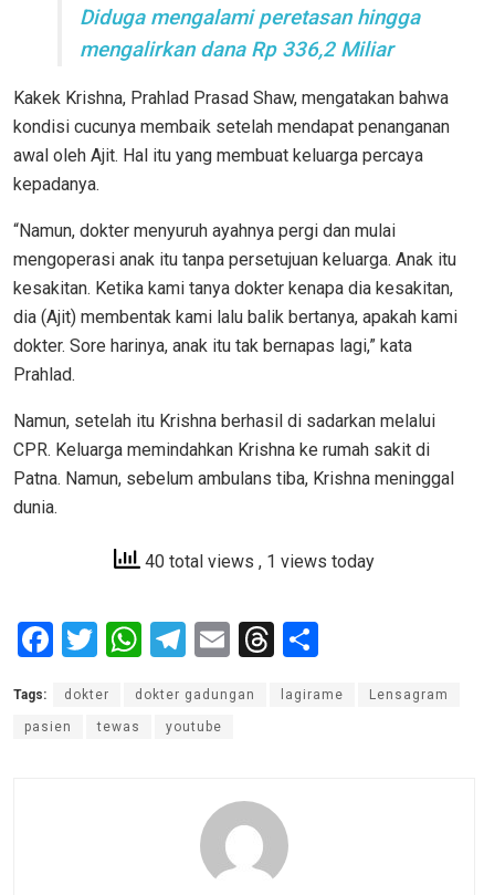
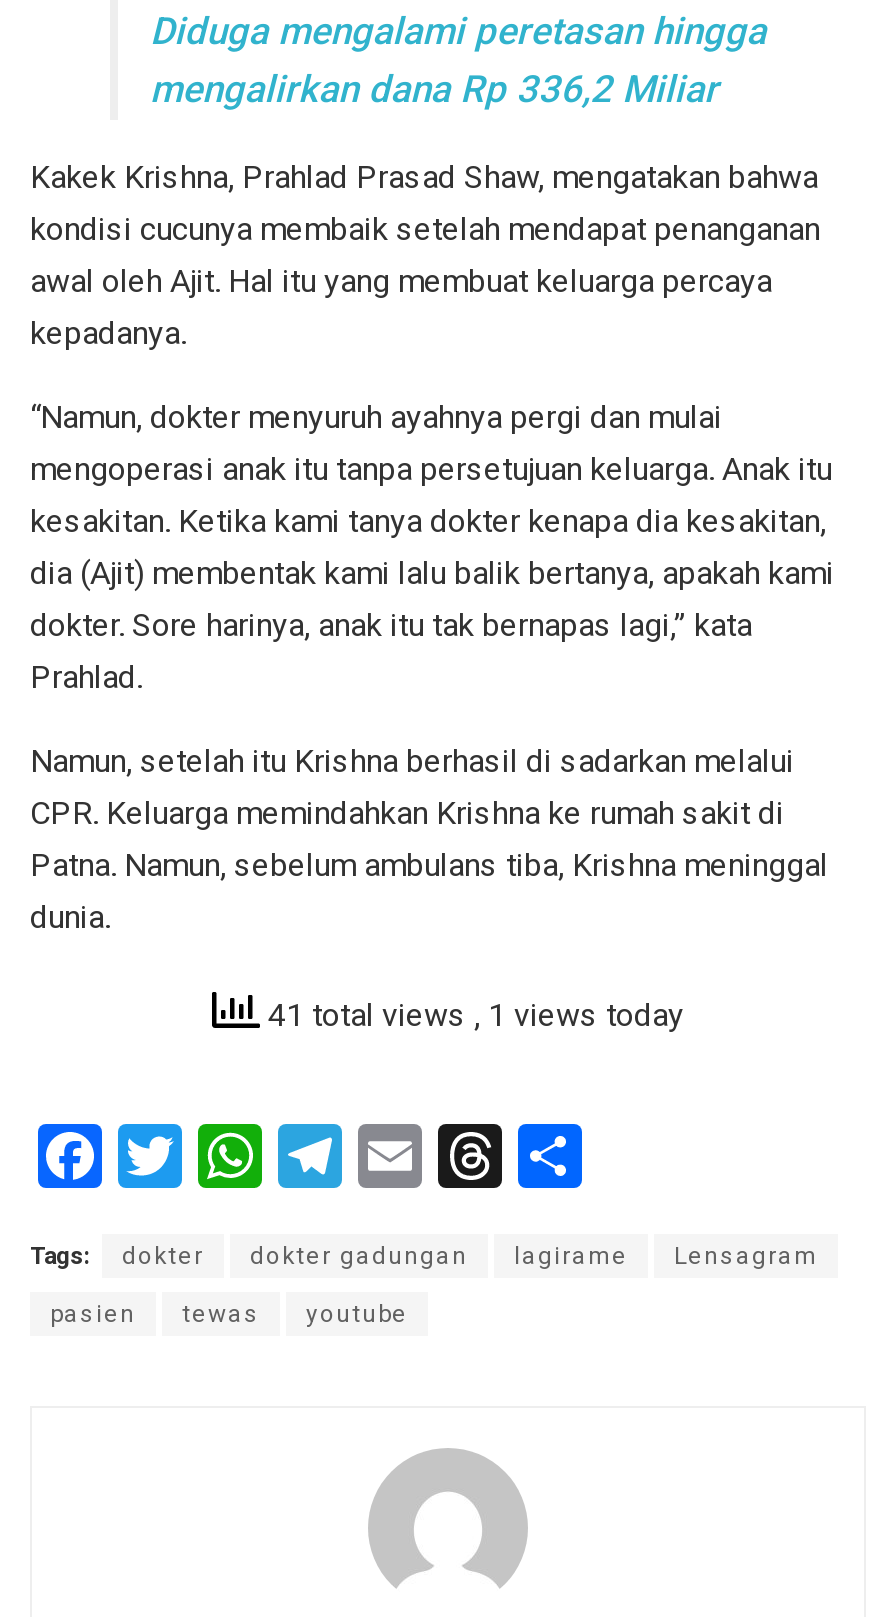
- 40 total views, 1 views today
+ 41 total views, 1 views today
